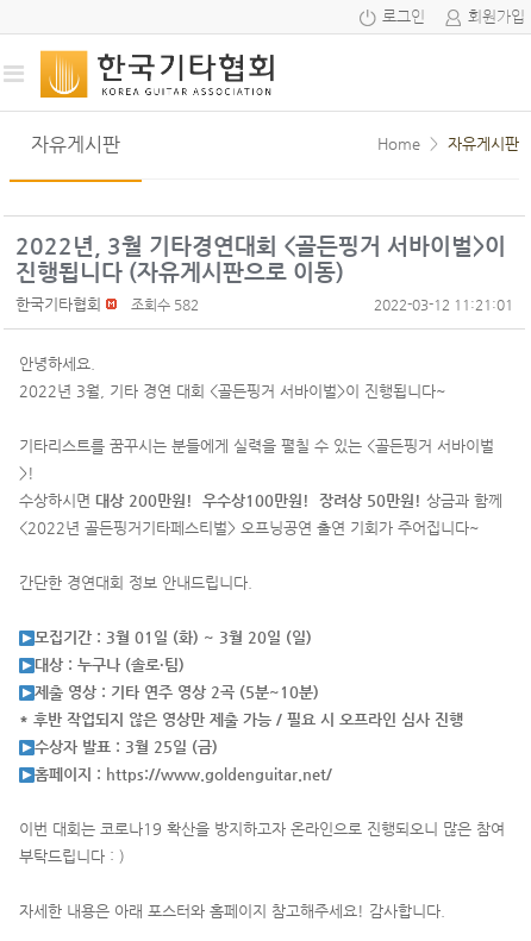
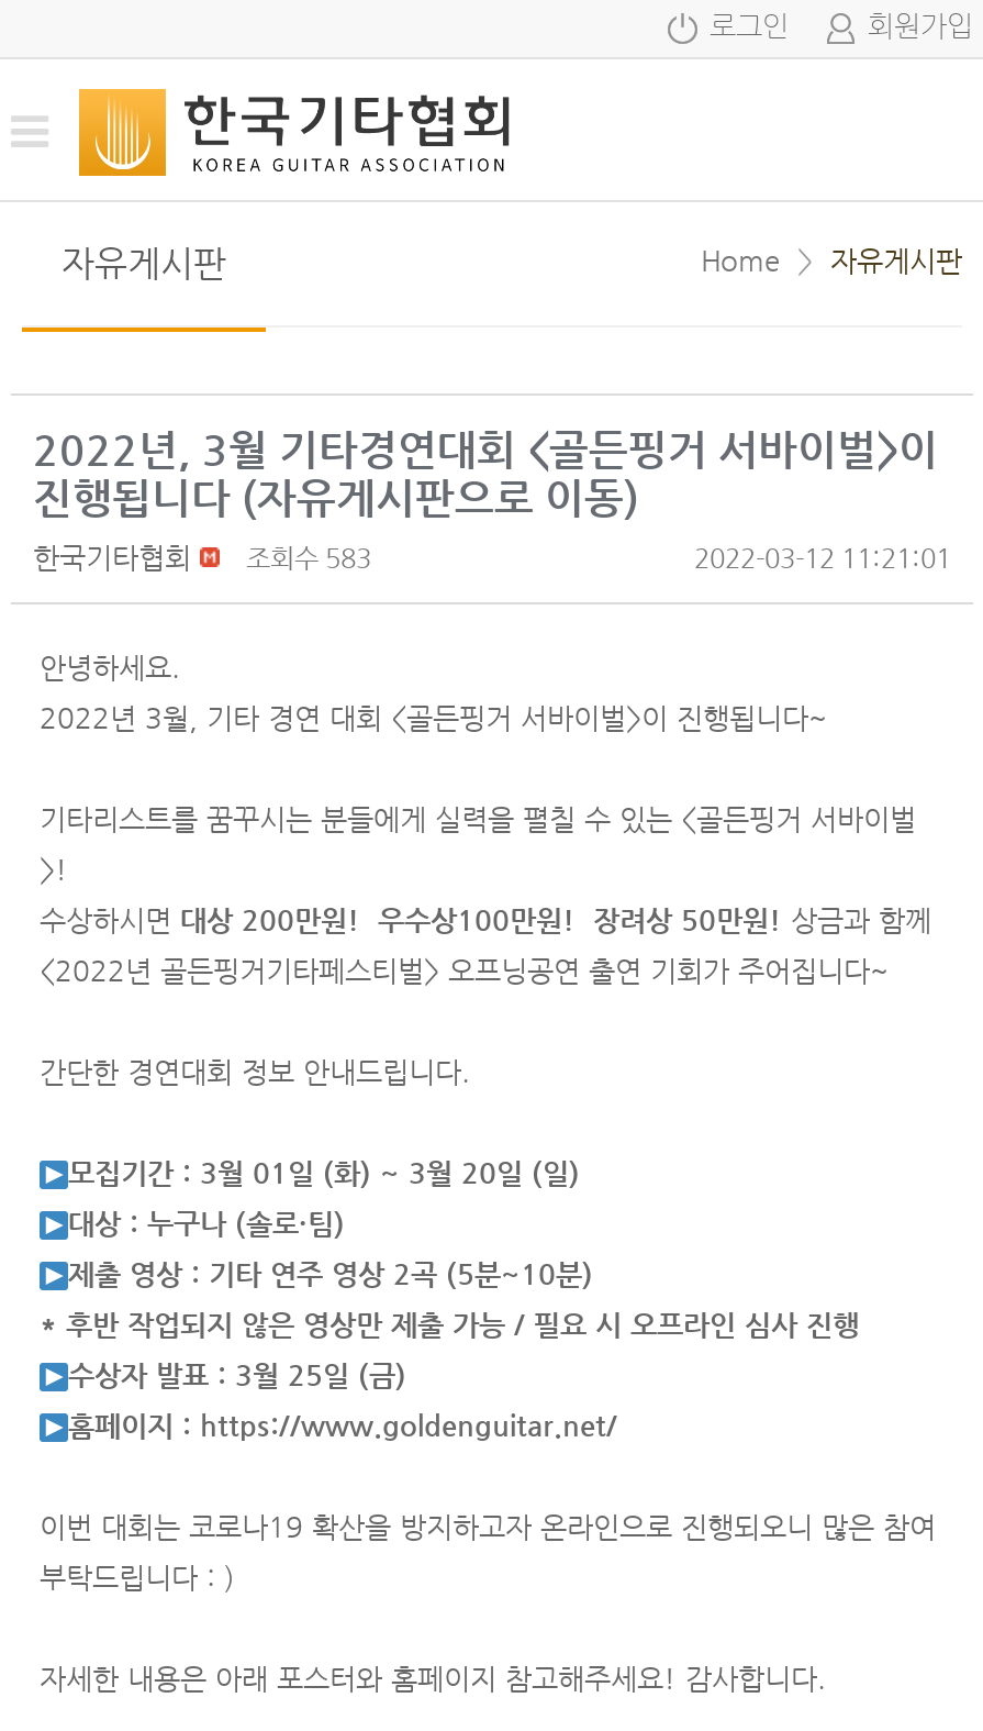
- 한국기타협회 조회수 582
+ 한국기타협회 조회수 583
